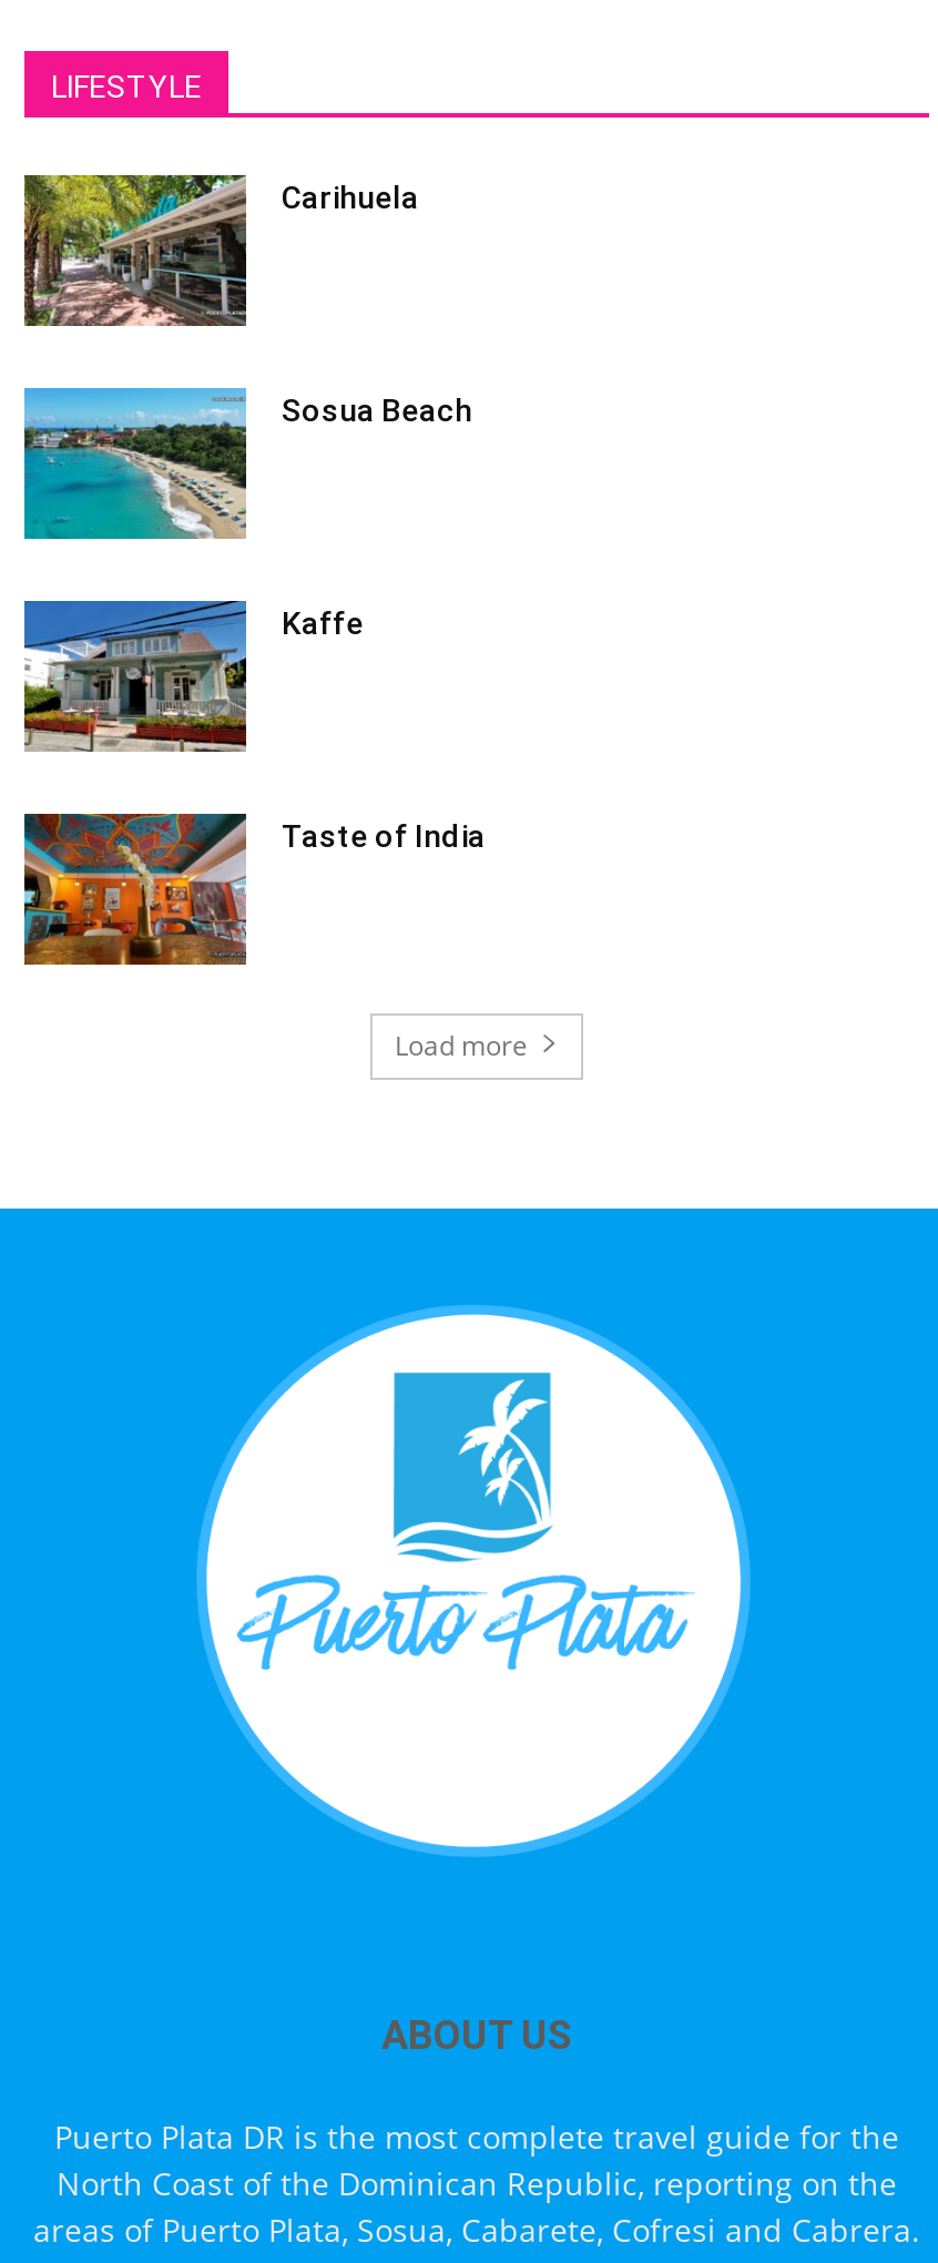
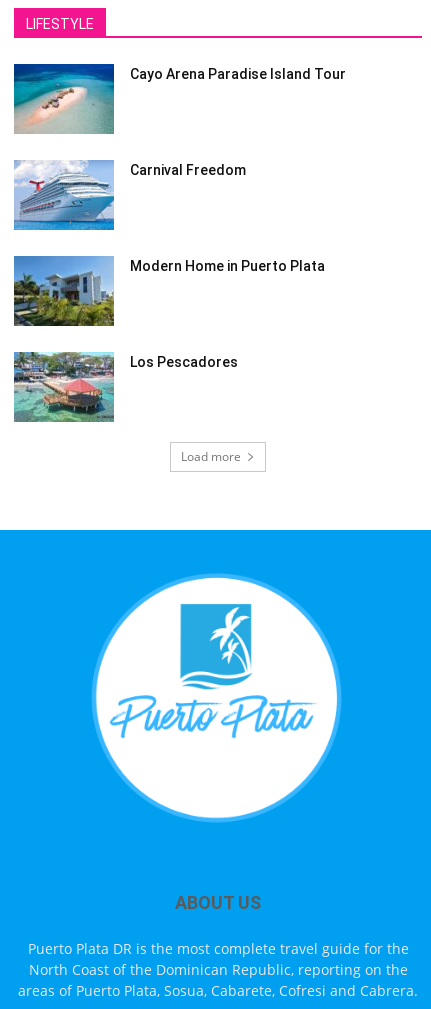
- [image]
- Carihuela
+ [image]
+ Cayo Arena Paradise Island Tour

- [image]
- Sosua Beach
+ [image]
+ Carnival Freedom

- [image]
- Kaffe
+ [image]
+ Modern Home in Puerto Plata

- [image]
- Taste of India
+ [image]
+ Los Pescadores
